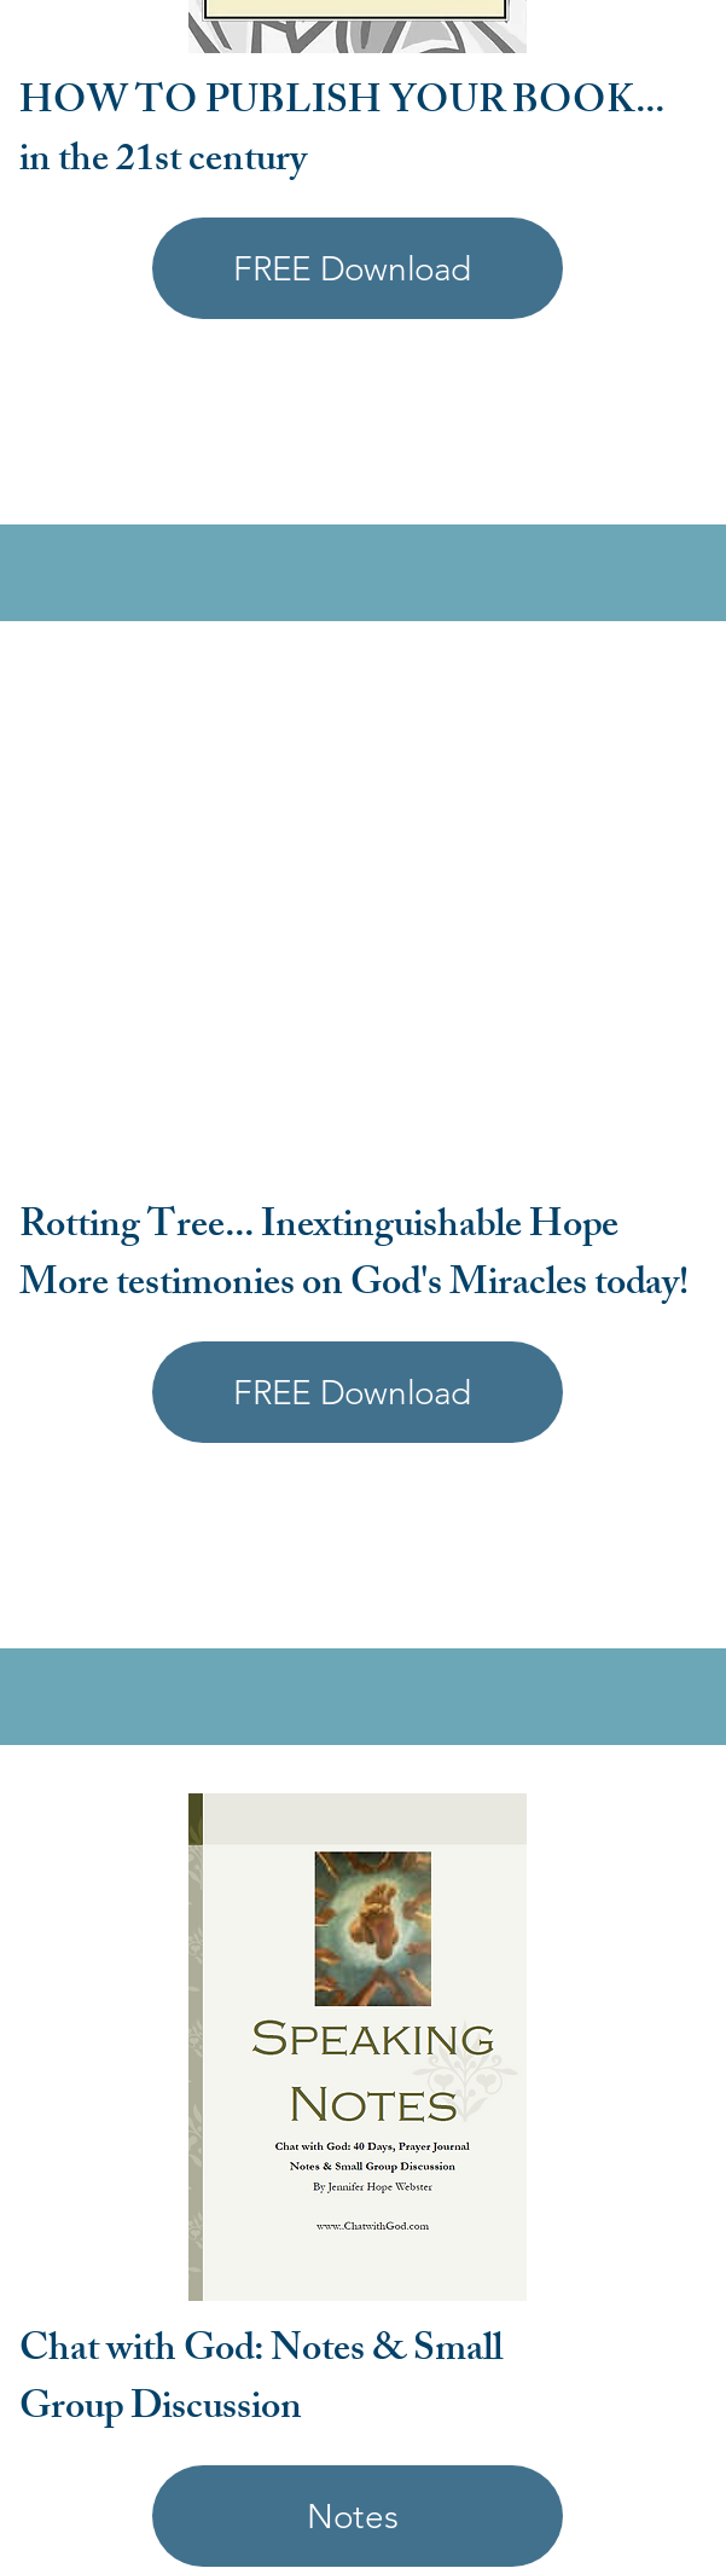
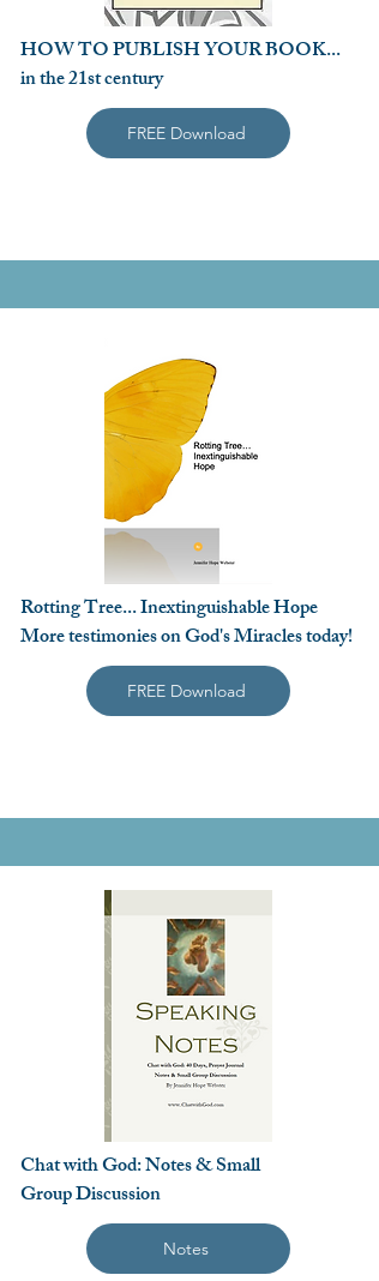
+ [image]
